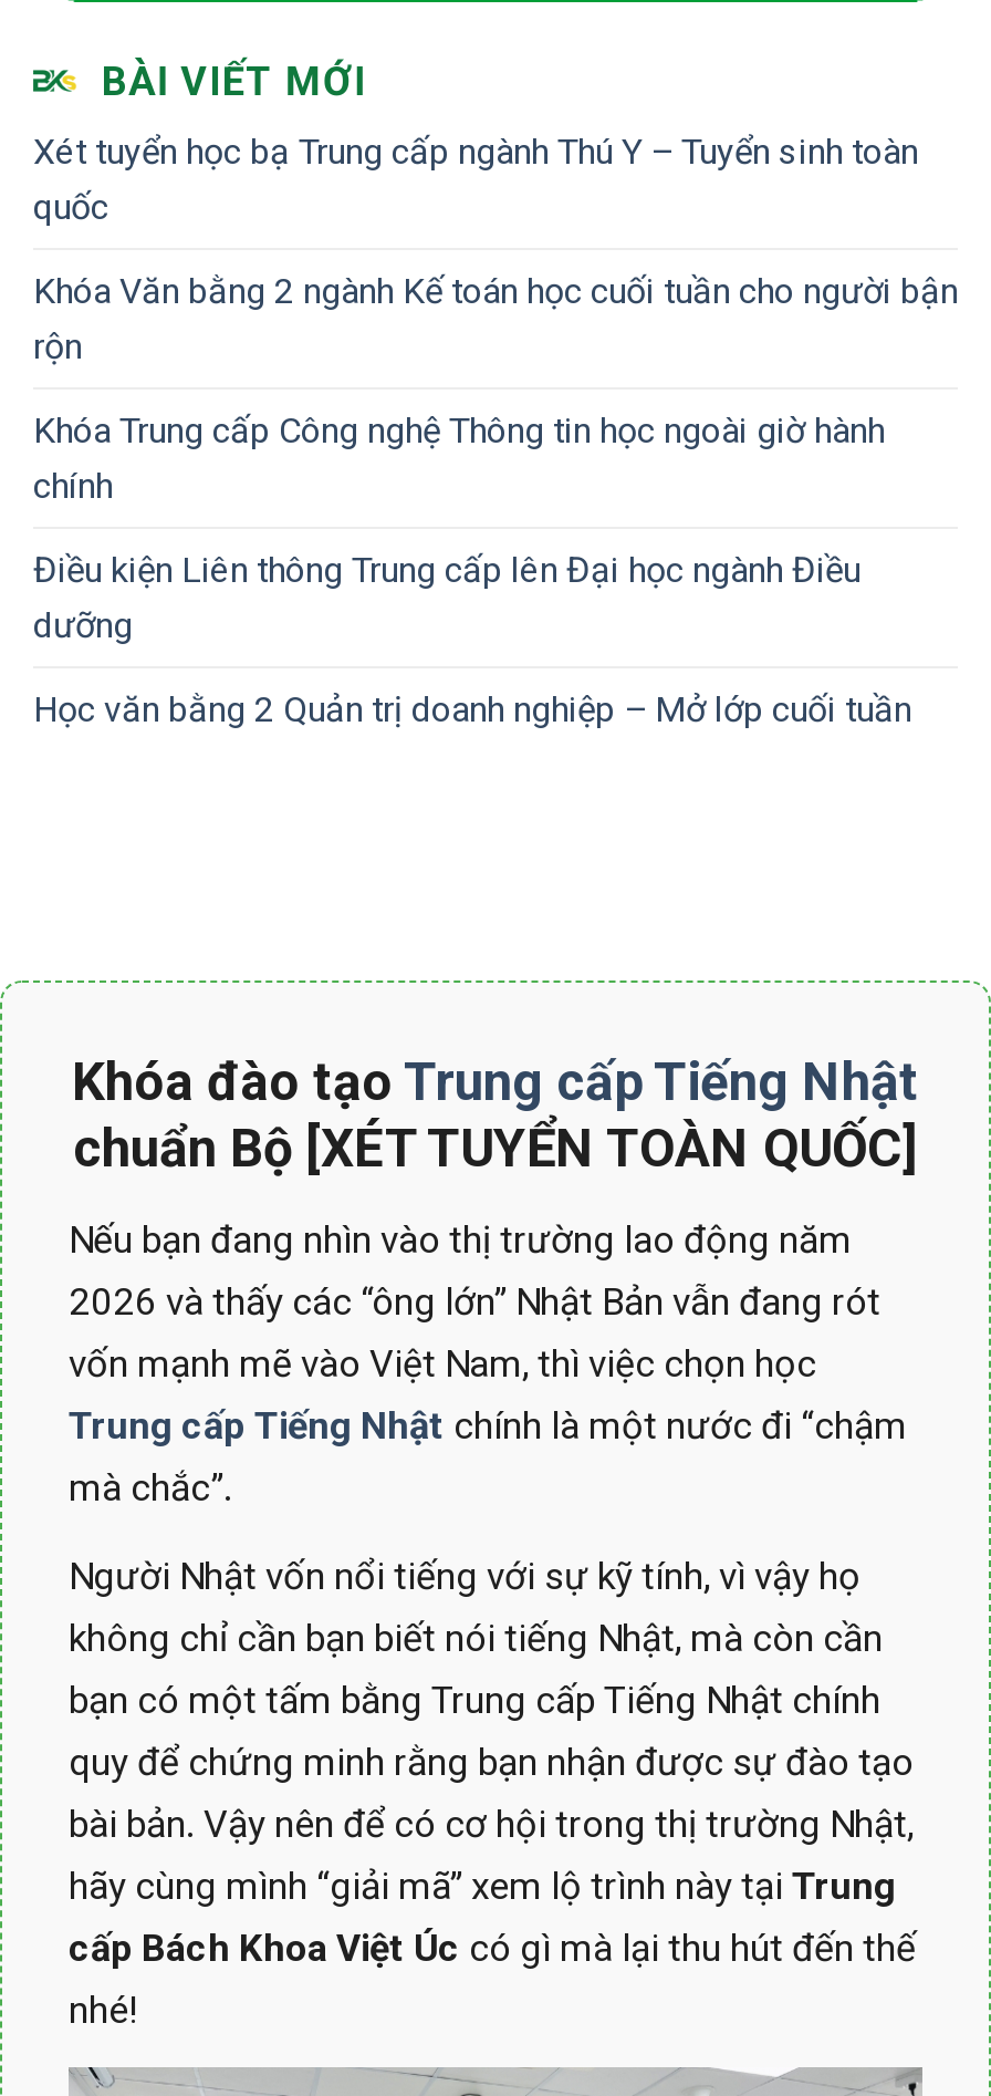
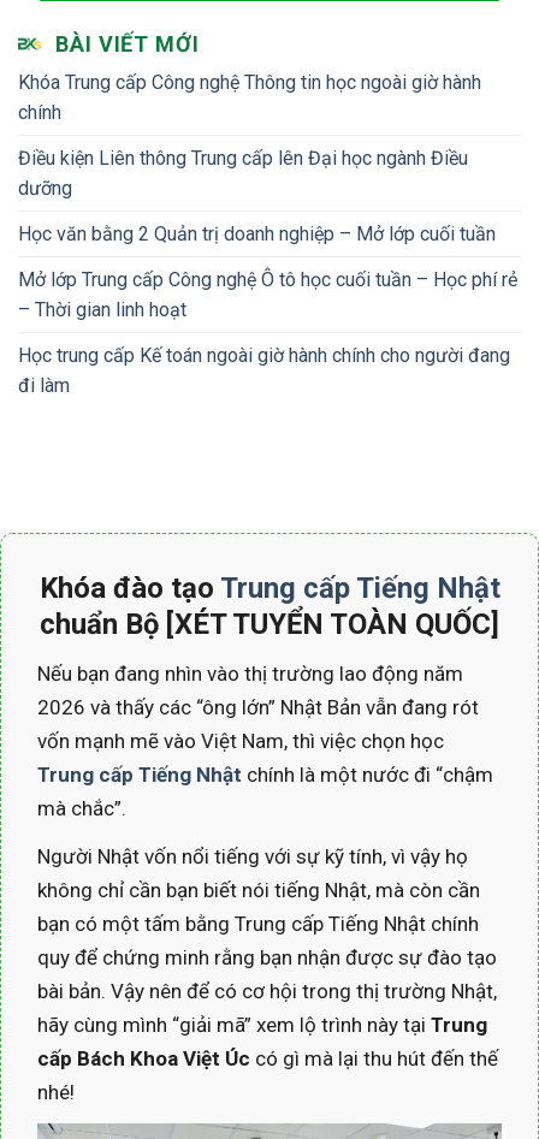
- Xét tuyển học bạ Trung cấp ngành Thú Y – Tuyển sinh toàn
- quốc
- Khóa Văn bằng 2 ngành Kế toán học cuối tuần cho người bận
- rộn

moved up: Khóa Trung cấp Công nghệ Thông tin học ngoài giờ hành | chính | Điều kiện Liên thông Trung cấp lên Đại học ngành Điều | dưỡng | Học văn bằng 2 Quản trị doanh nghiệp – Mở lớp cuối tuần

+ Mở lớp Trung cấp Công nghệ Ô tô học cuối tuần – Học phí rẻ
+ – Thời gian linh hoạt
+ Học trung cấp Kế toán ngoài giờ hành chính cho người đang
+ đi làm
